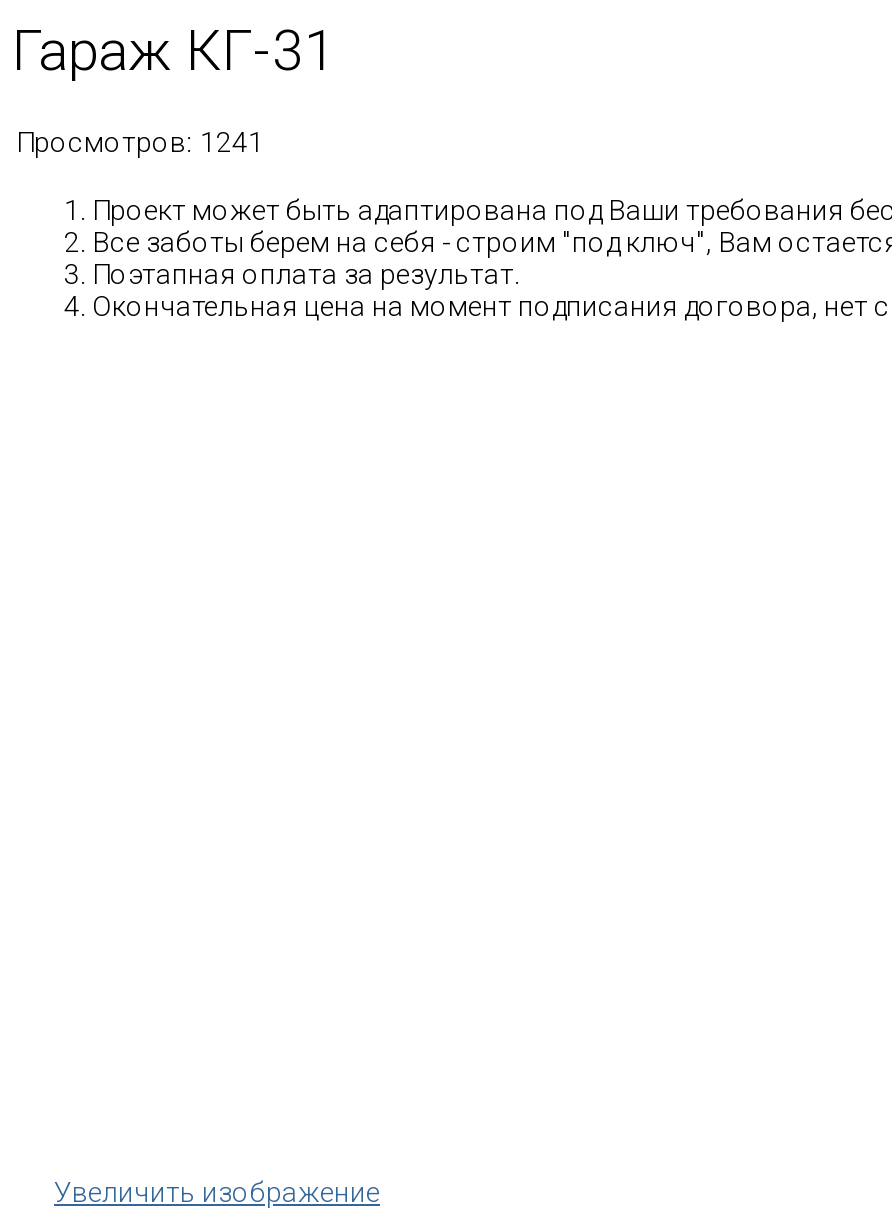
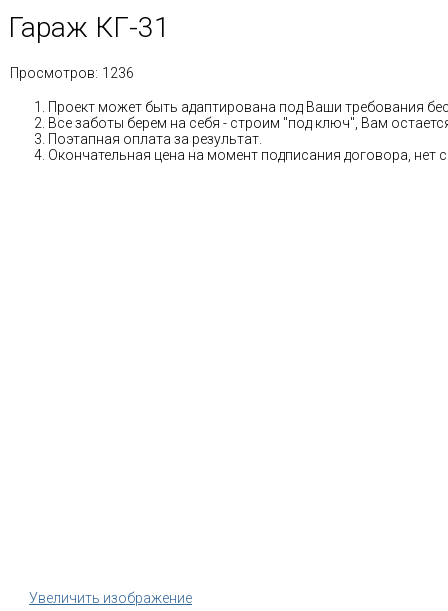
- Просмотров: 1241
+ Просмотров: 1236
